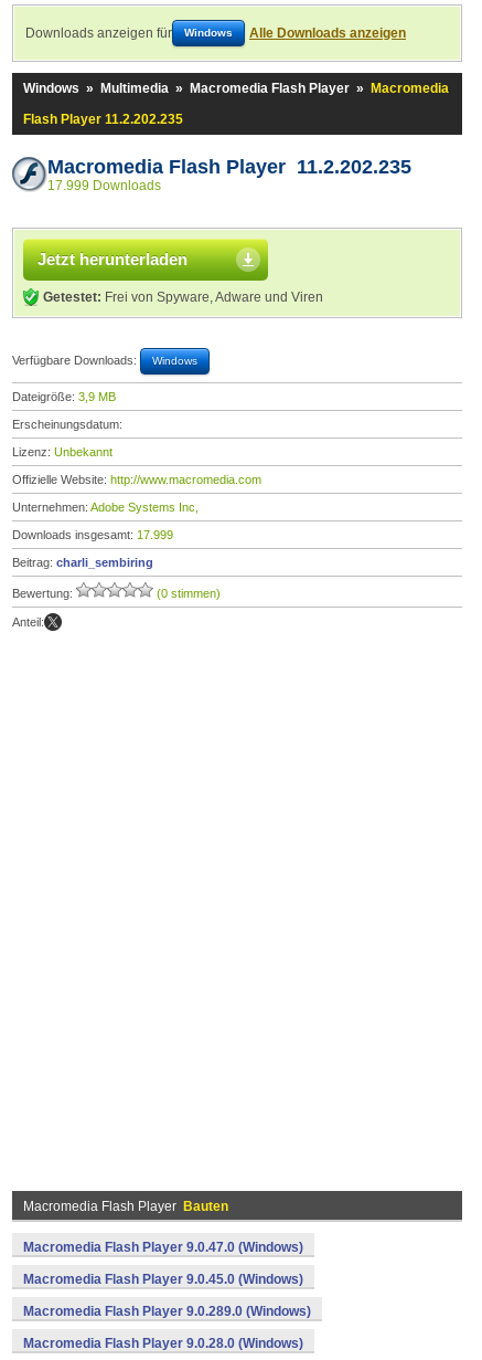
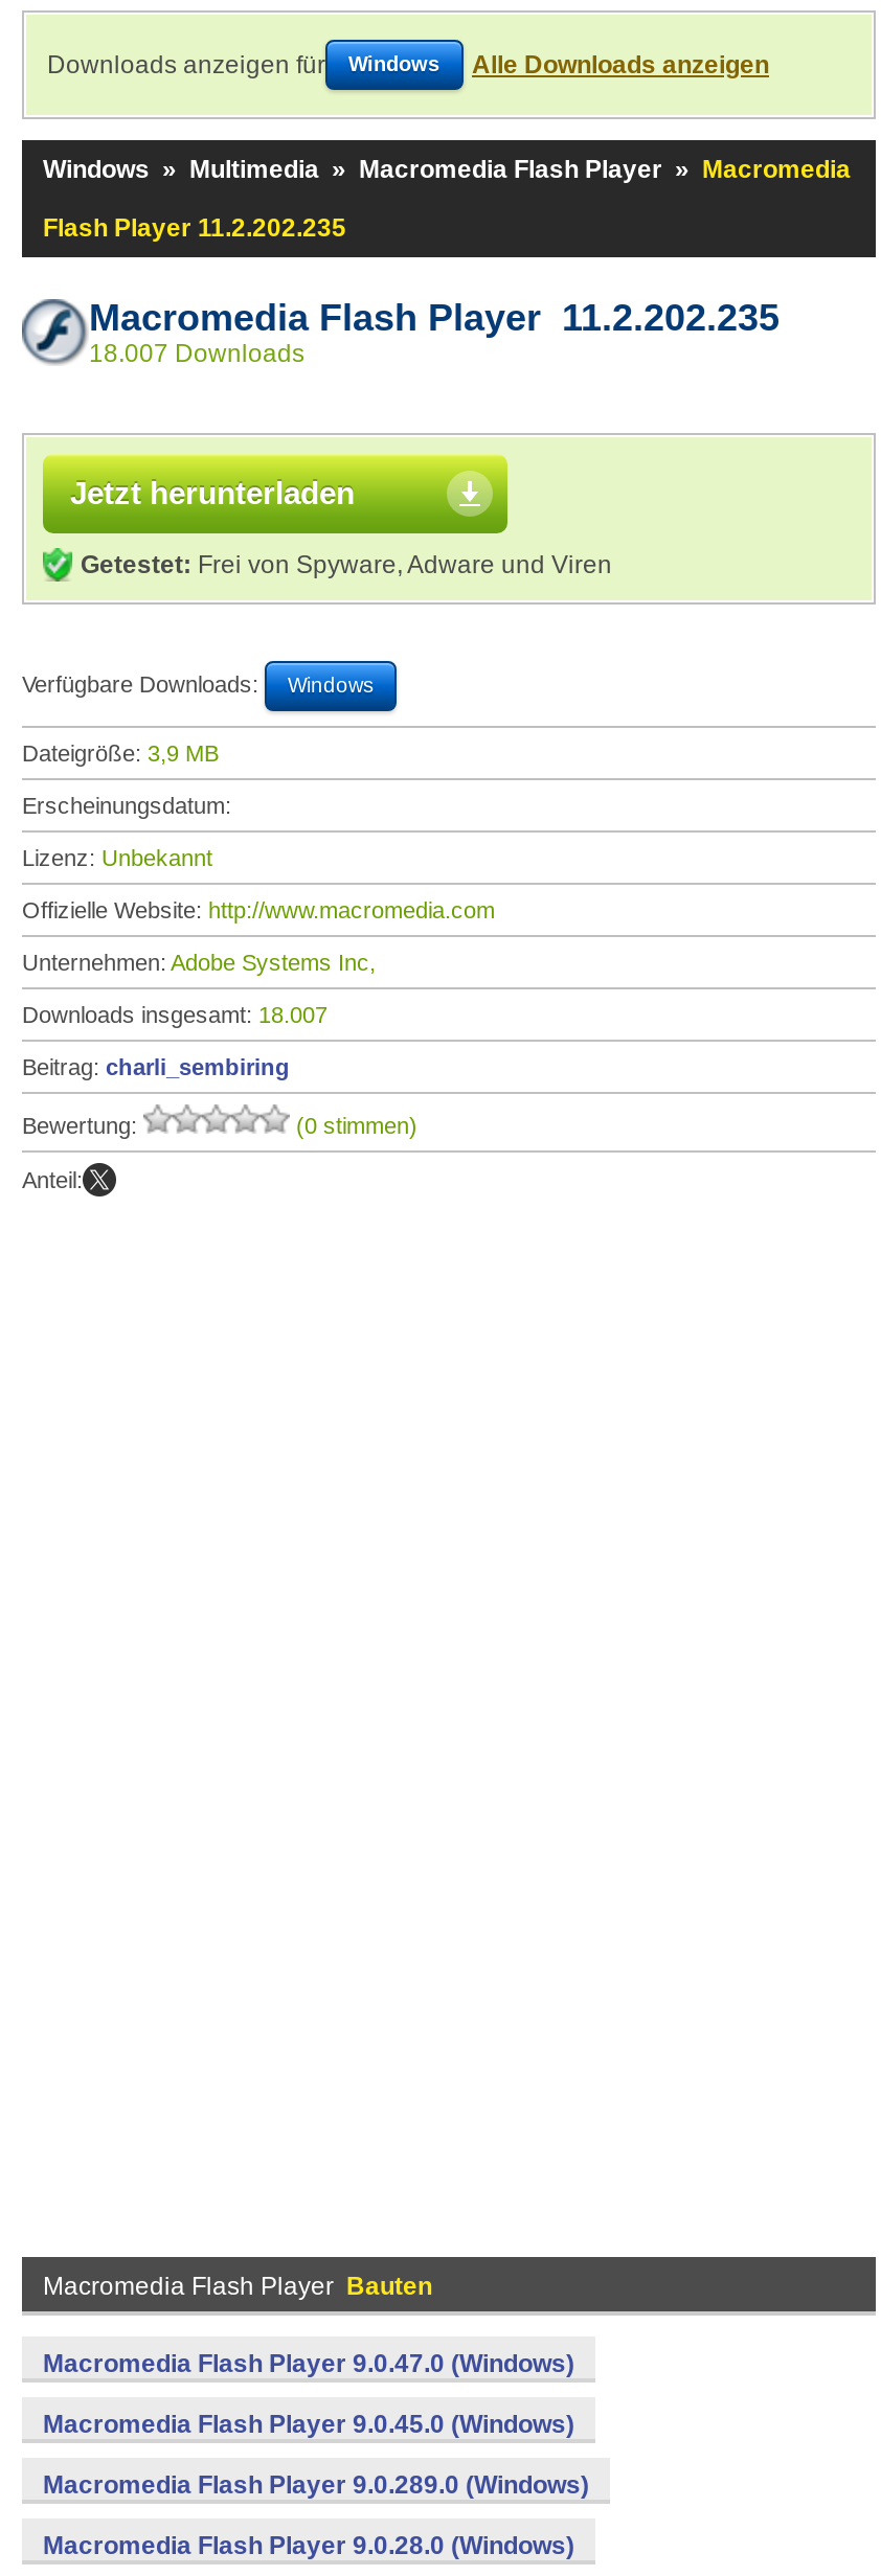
- 17.999 Downloads
+ 18.007 Downloads

- Downloads insgesamt: 17.999
+ Downloads insgesamt: 18.007
